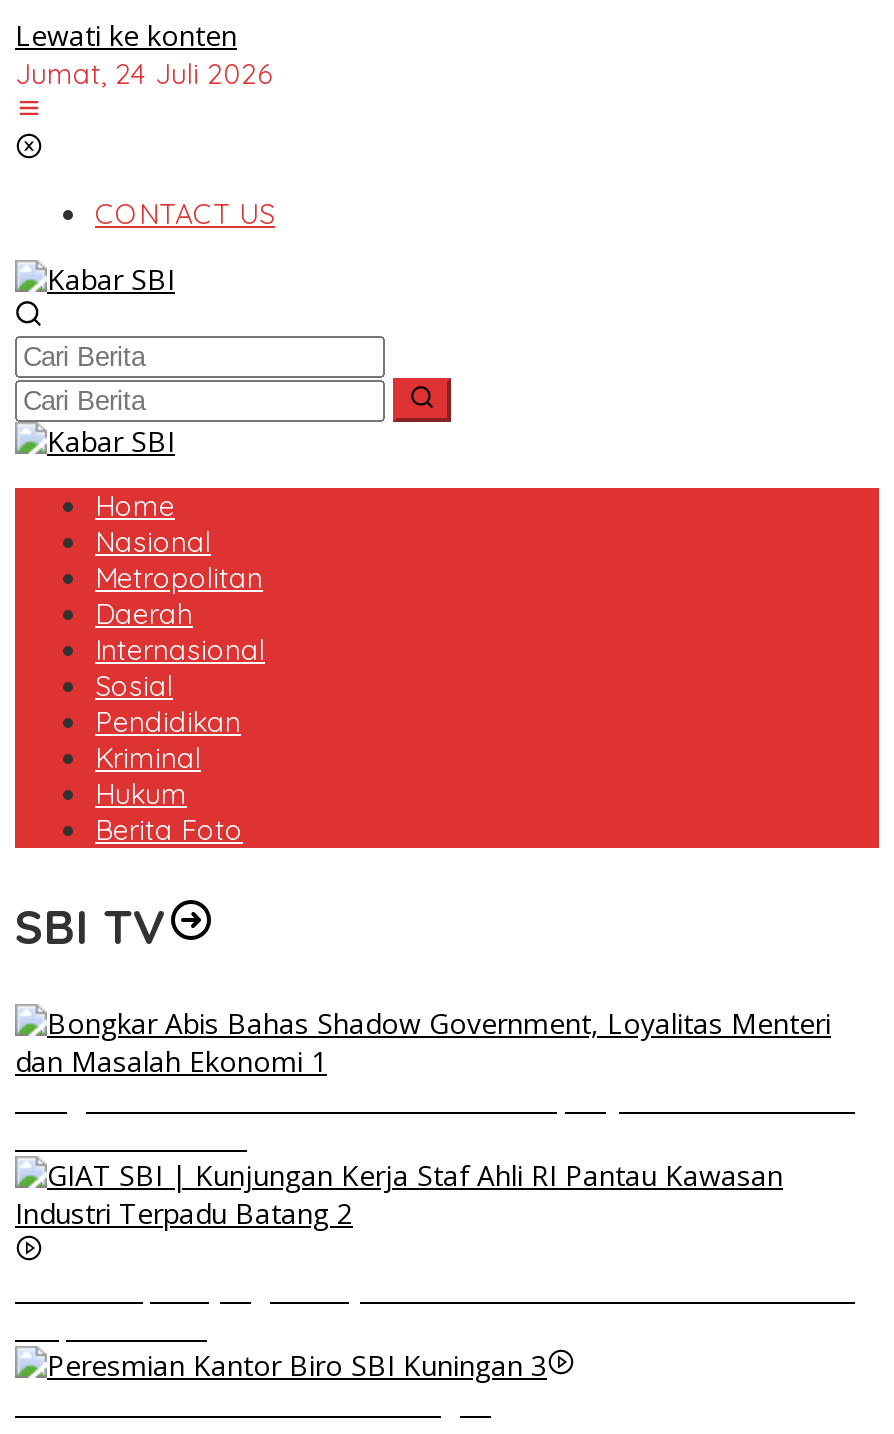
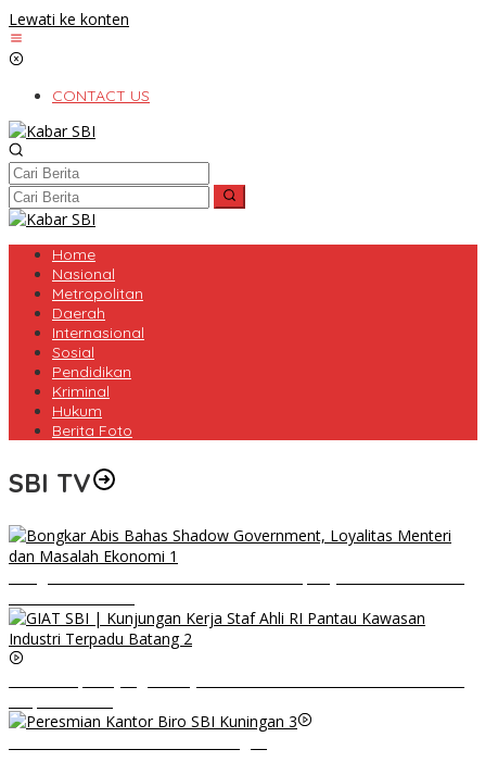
- Jumat, 24 Juli 2026
